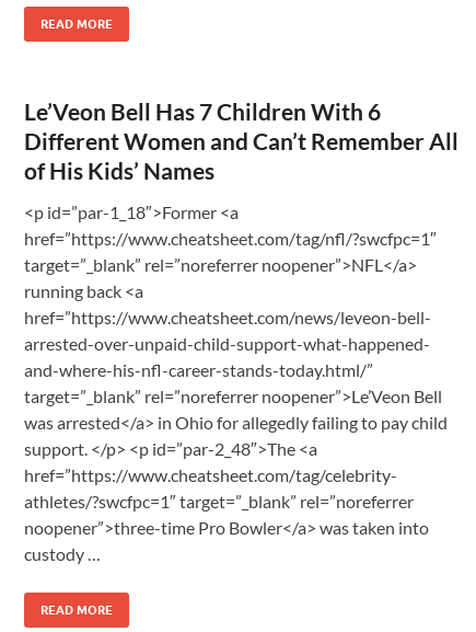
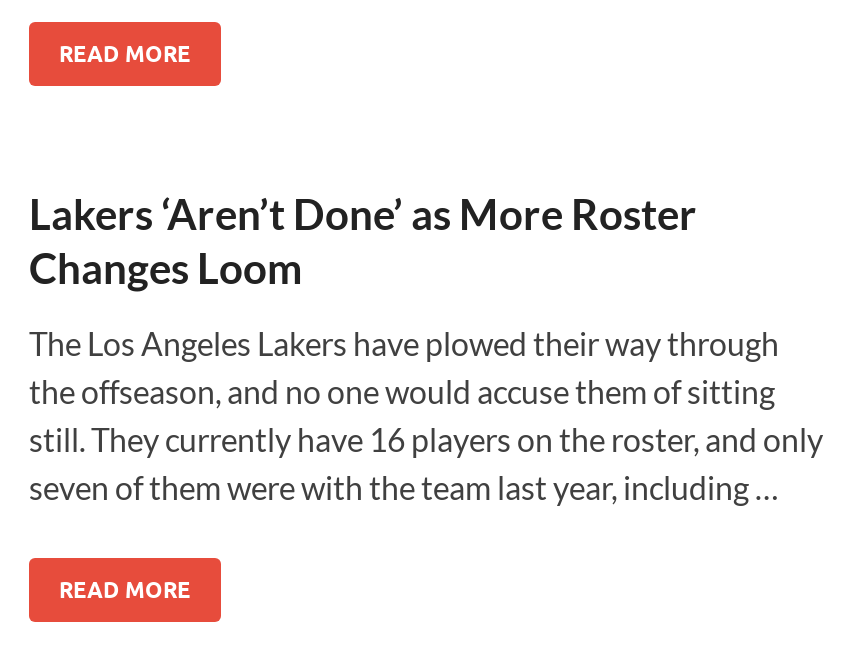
- Le’Veon Bell Has 7 Children With 6
- Different Women and Can’t Remember All
- of His Kids’ Names
+ Lakers ‘Aren’t Done’ as More Roster
+ Changes Loom

- <p id=”par-1_18″>Former <a
- href=”https://www.cheatsheet.com/tag/nfl/?swcfpc=1″
- target=”_blank” rel=”noreferrer noopener”>NFL</a>
- running back <a
- href=”https://www.cheatsheet.com/news/leveon-bell-
- arrested-over-unpaid-child-support-what-happened-
- and-where-his-nfl-career-stands-today.html/”
- target=”_blank” rel=”noreferrer noopener”>Le’Veon Bell
- was arrested</a> in Ohio for allegedly failing to pay child
- support. </p> <p id=”par-2_48″>The <a
- href=”https://www.cheatsheet.com/tag/celebrity-
- athletes/?swcfpc=1″ target=”_blank” rel=”noreferrer
- noopener”>three-time Pro Bowler</a> was taken into
- custody …
+ The Los Angeles Lakers have plowed their way through
+ the offseason, and no one would accuse them of sitting
+ still. They currently have 16 players on the roster, and only
+ seven of them were with the team last year, including …
